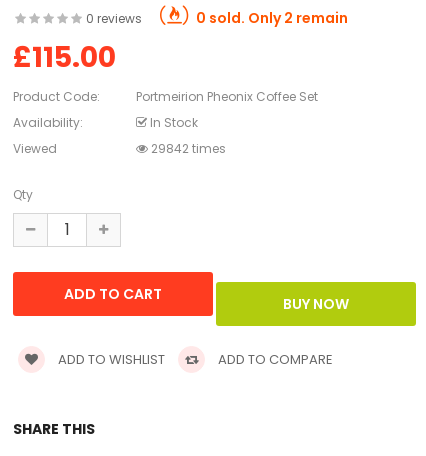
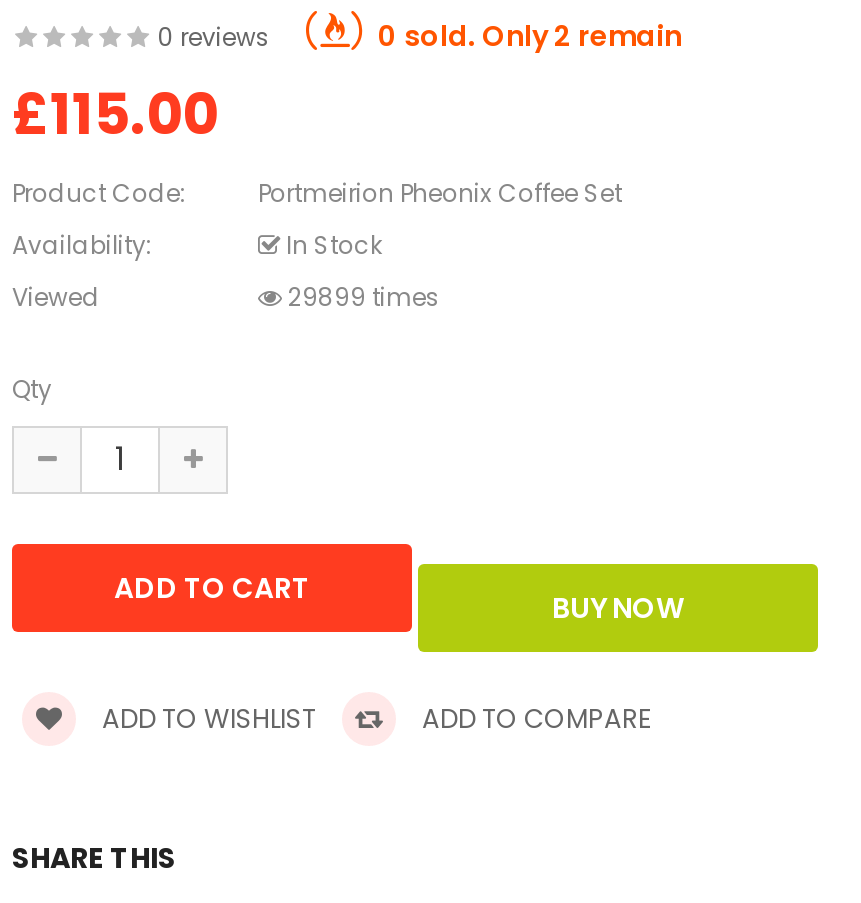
- 29842 times
+ 29899 times
